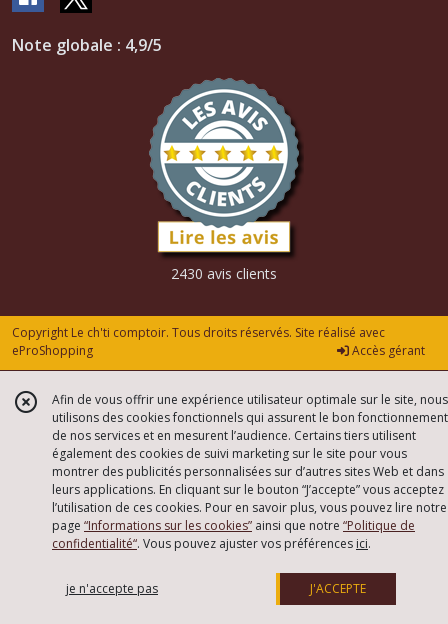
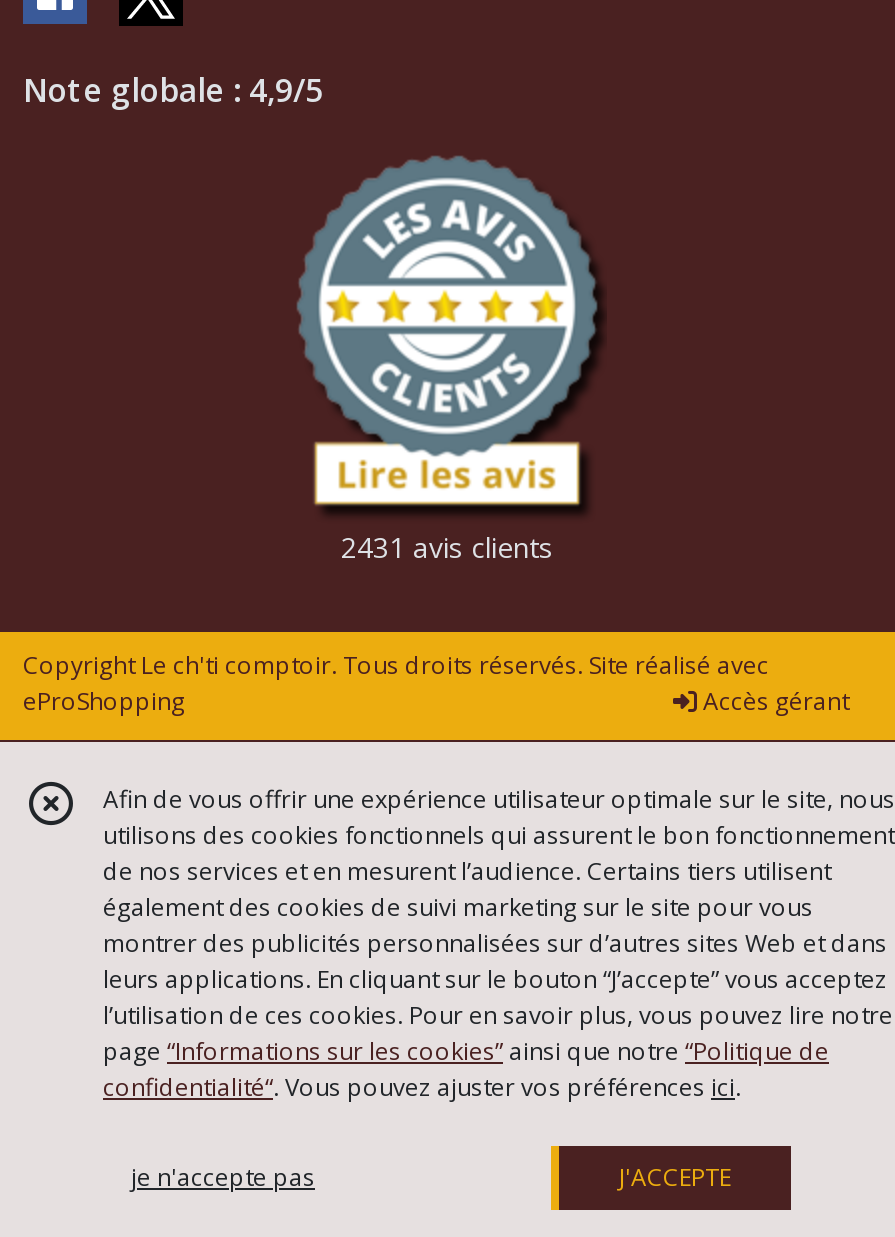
- 2430 avis clients
+ 2431 avis clients
